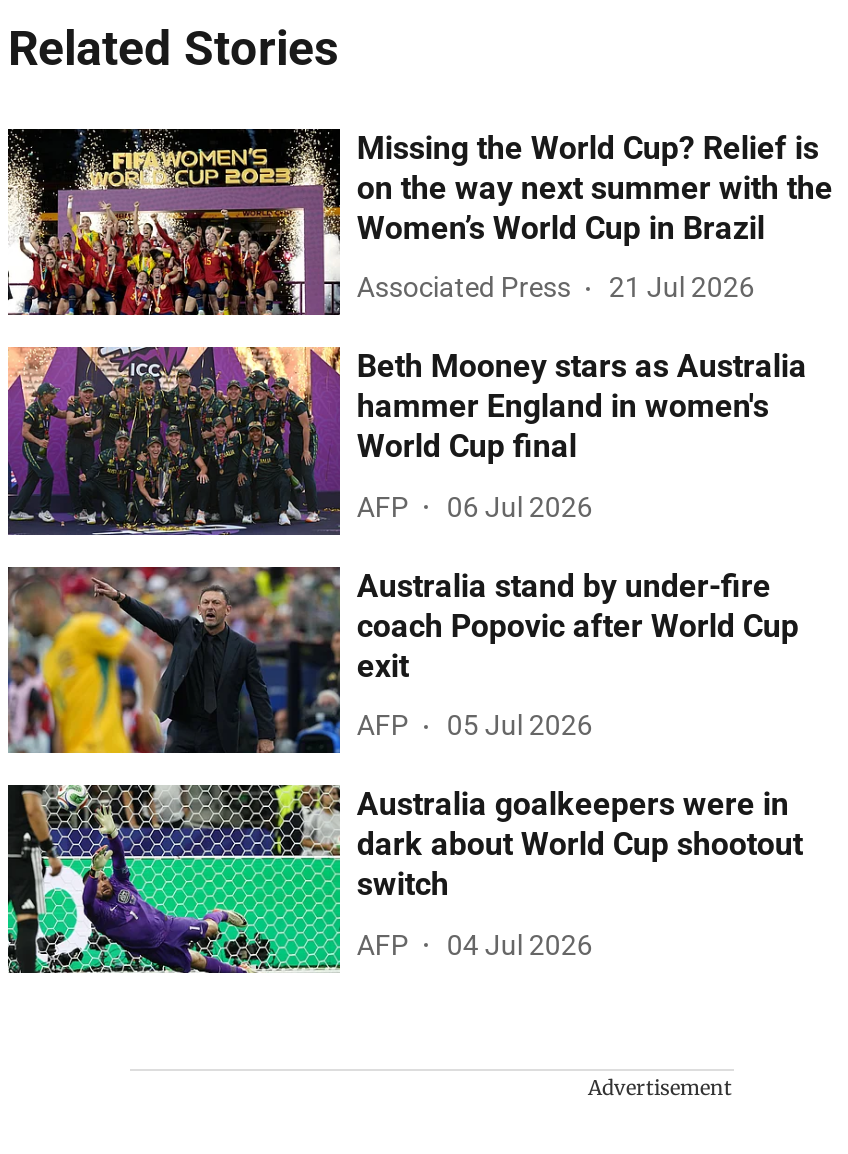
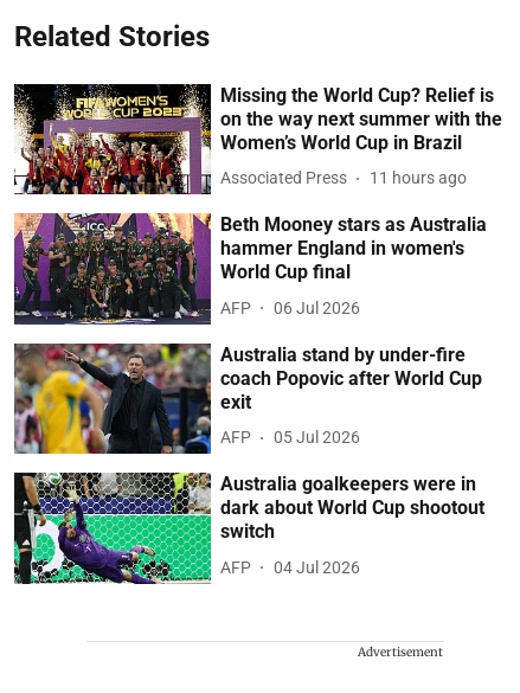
- Associated Press 21 Jul 2026
+ Associated Press 11 hours ago
